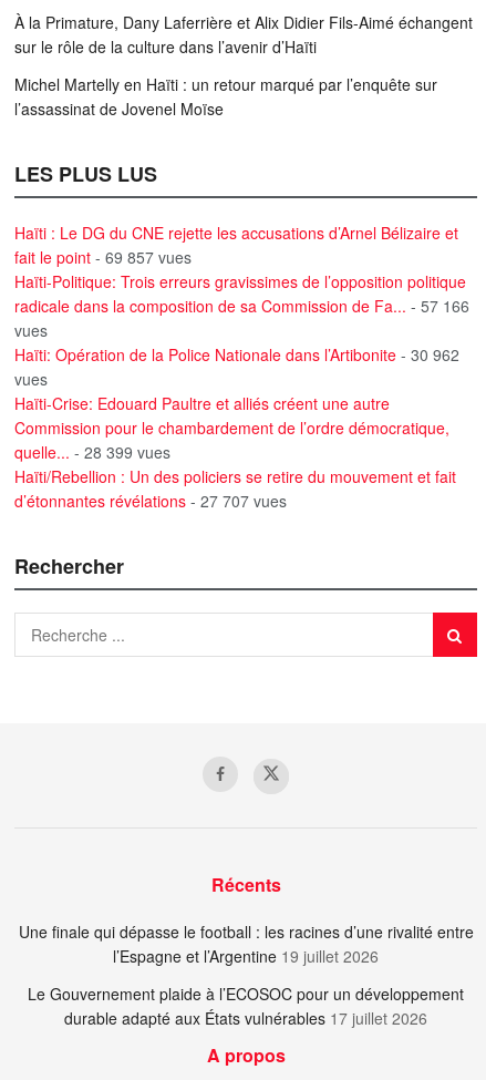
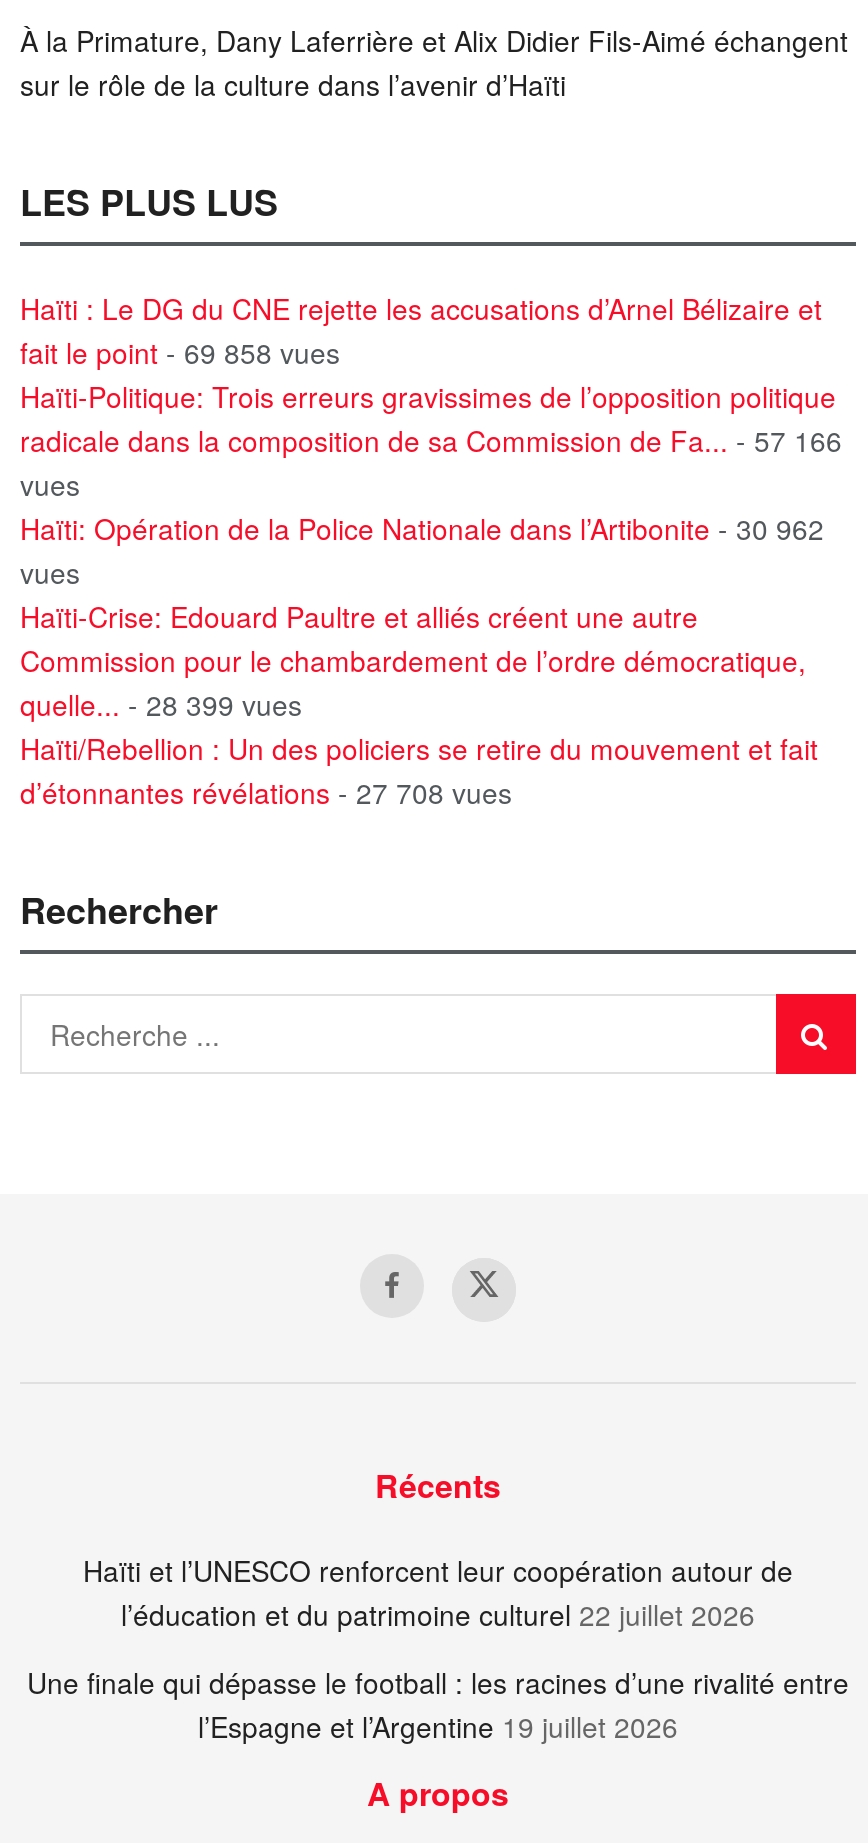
- Michel Martelly en Haïti : un retour marqué par l’enquête sur
- l’assassinat de Jovenel Moïse

- fait le point - 69 857 vues
+ fait le point - 69 858 vues

- d’étonnantes révélations - 27 707 vues
+ d’étonnantes révélations - 27 708 vues

+ Haïti et l’UNESCO renforcent leur coopération autour de
+ l’éducation et du patrimoine culturel 22 juillet 2026

- Le Gouvernement plaide à l’ECOSOC pour un développement
- durable adapté aux États vulnérables 17 juillet 2026
